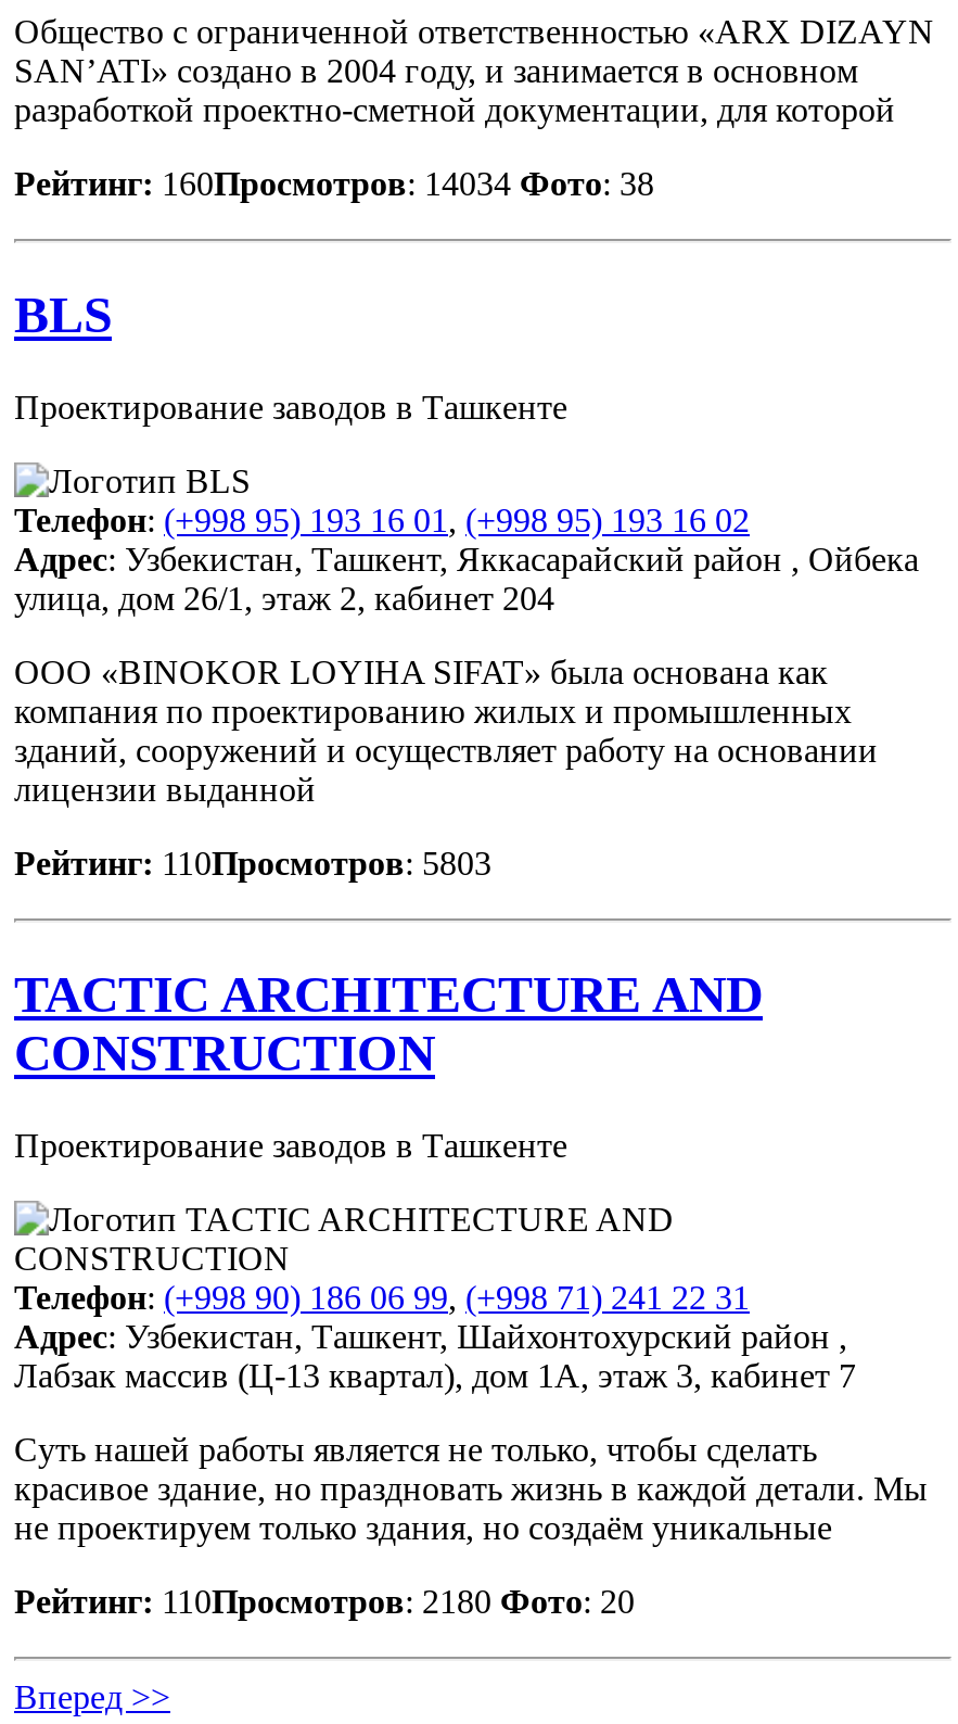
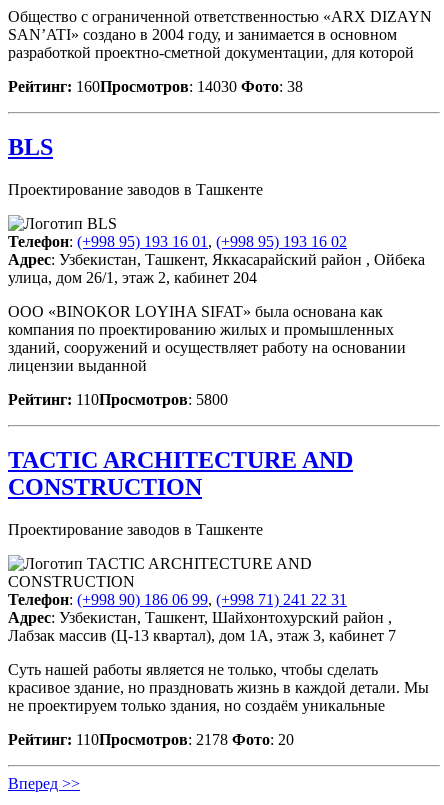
- Рейтинг: 160Просмотров: 14034 Фото: 38
+ Рейтинг: 160Просмотров: 14030 Фото: 38

- Рейтинг: 110Просмотров: 5803
+ Рейтинг: 110Просмотров: 5800

- Рейтинг: 110Просмотров: 2180 Фото: 20
+ Рейтинг: 110Просмотров: 2178 Фото: 20
